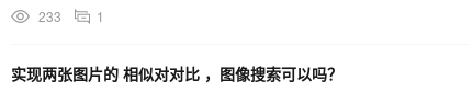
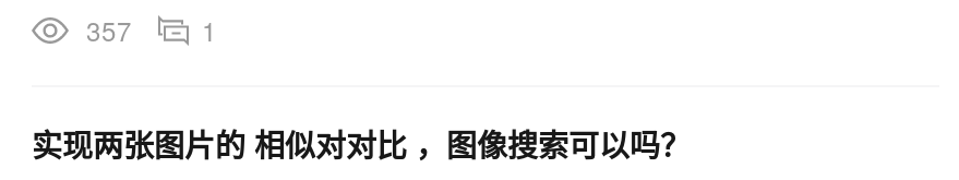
- 233 1
+ 357 1
